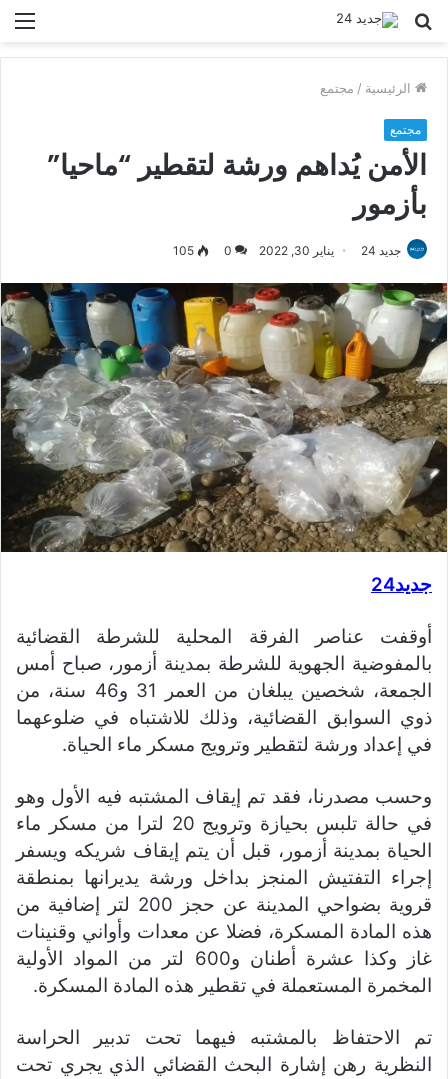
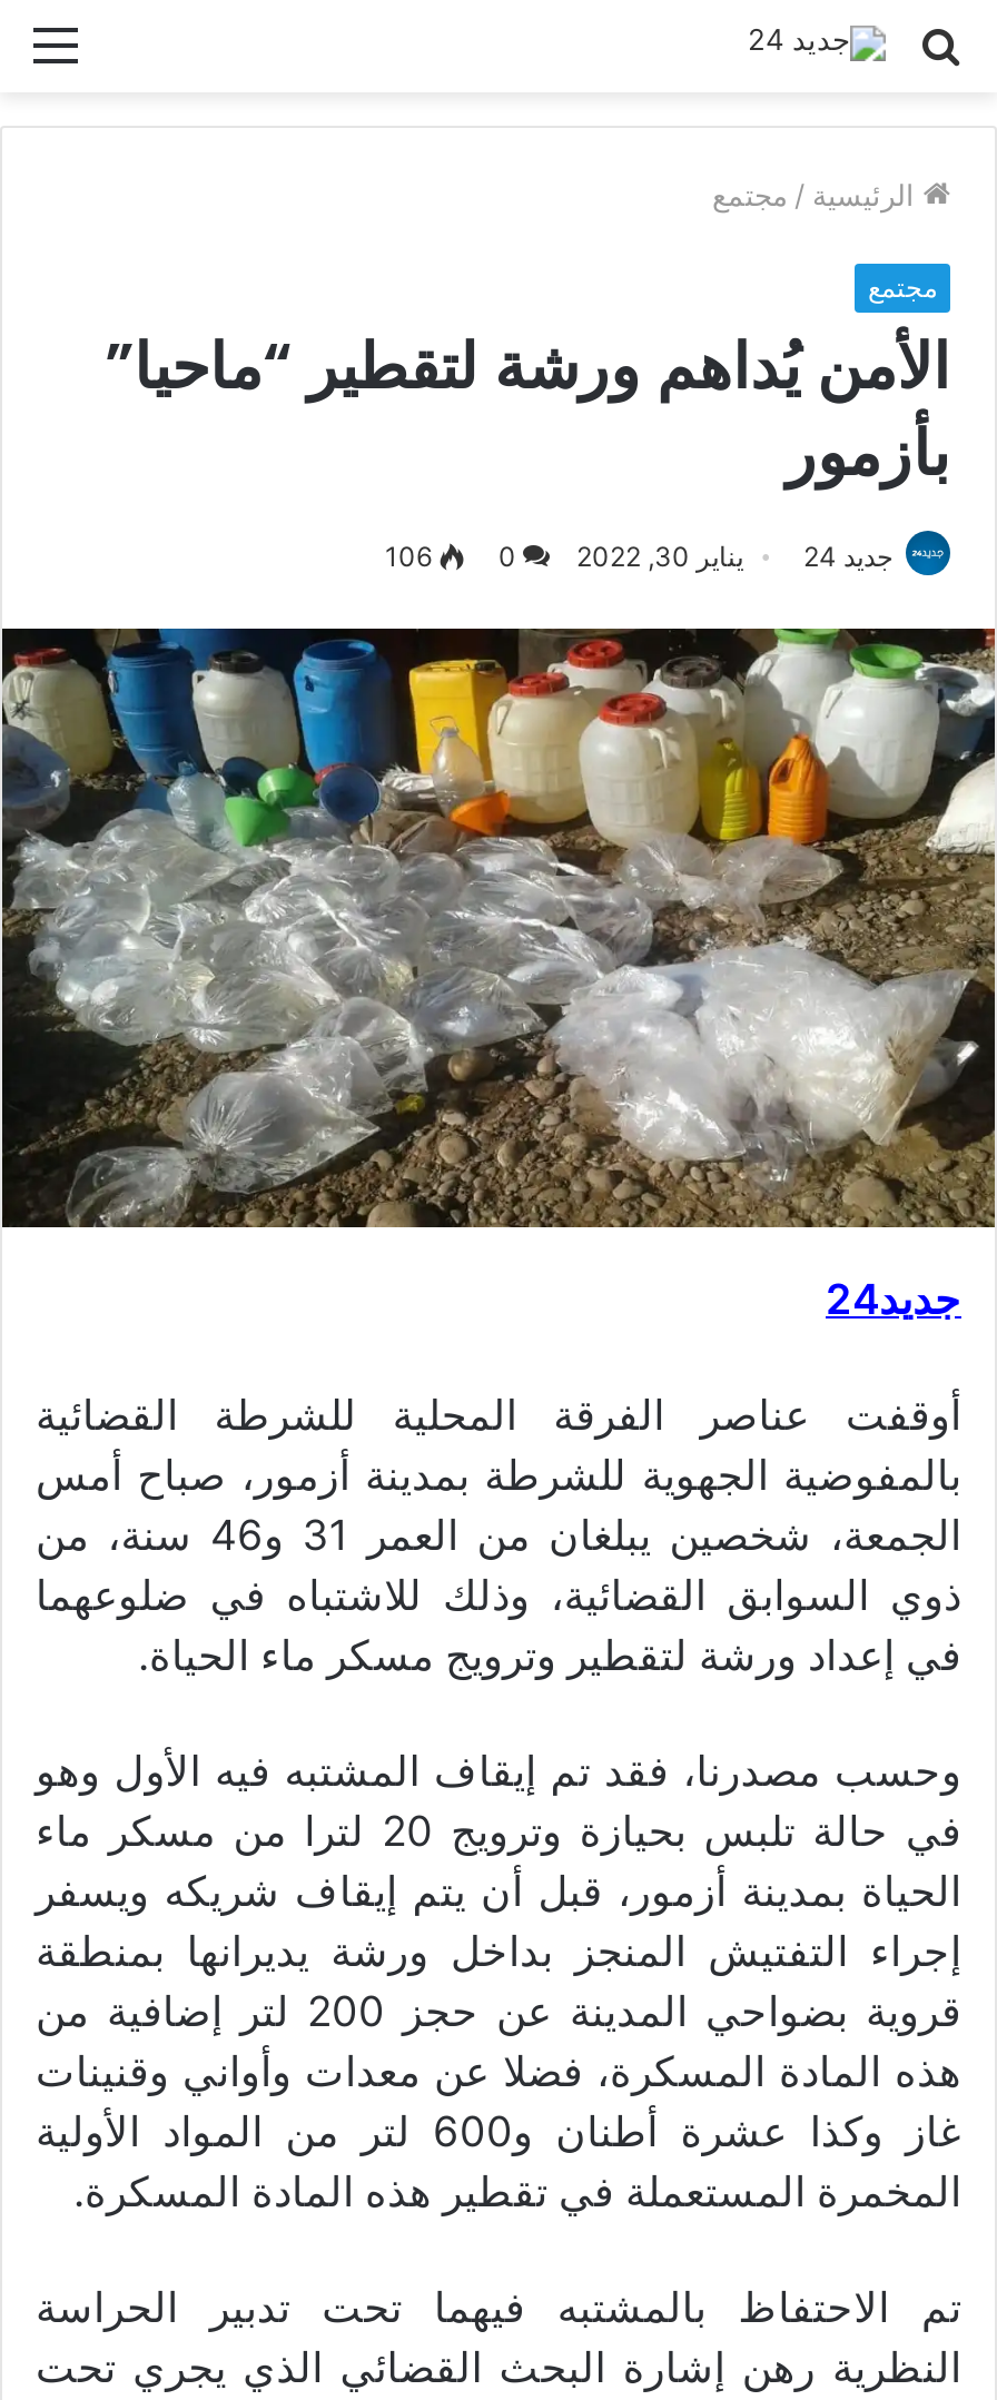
- 105 0
+ 106 0
